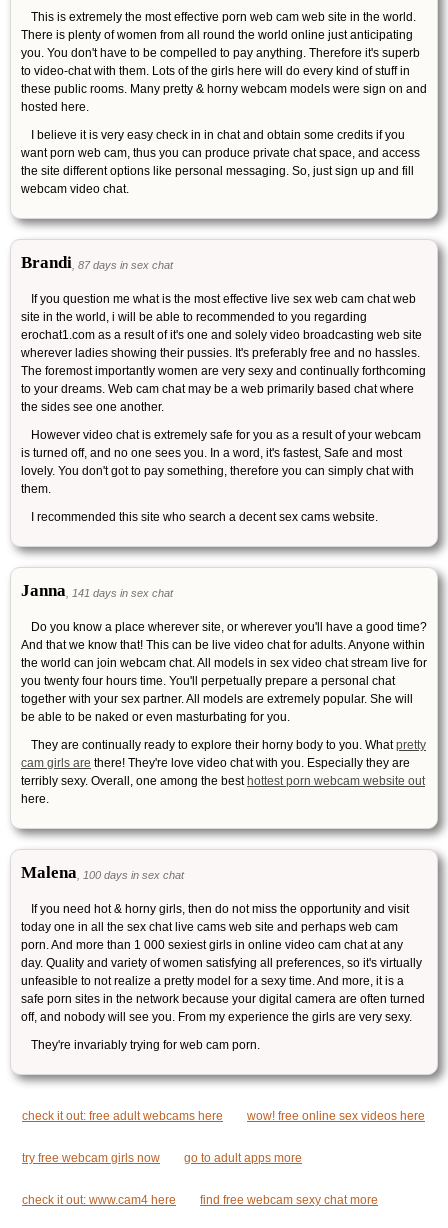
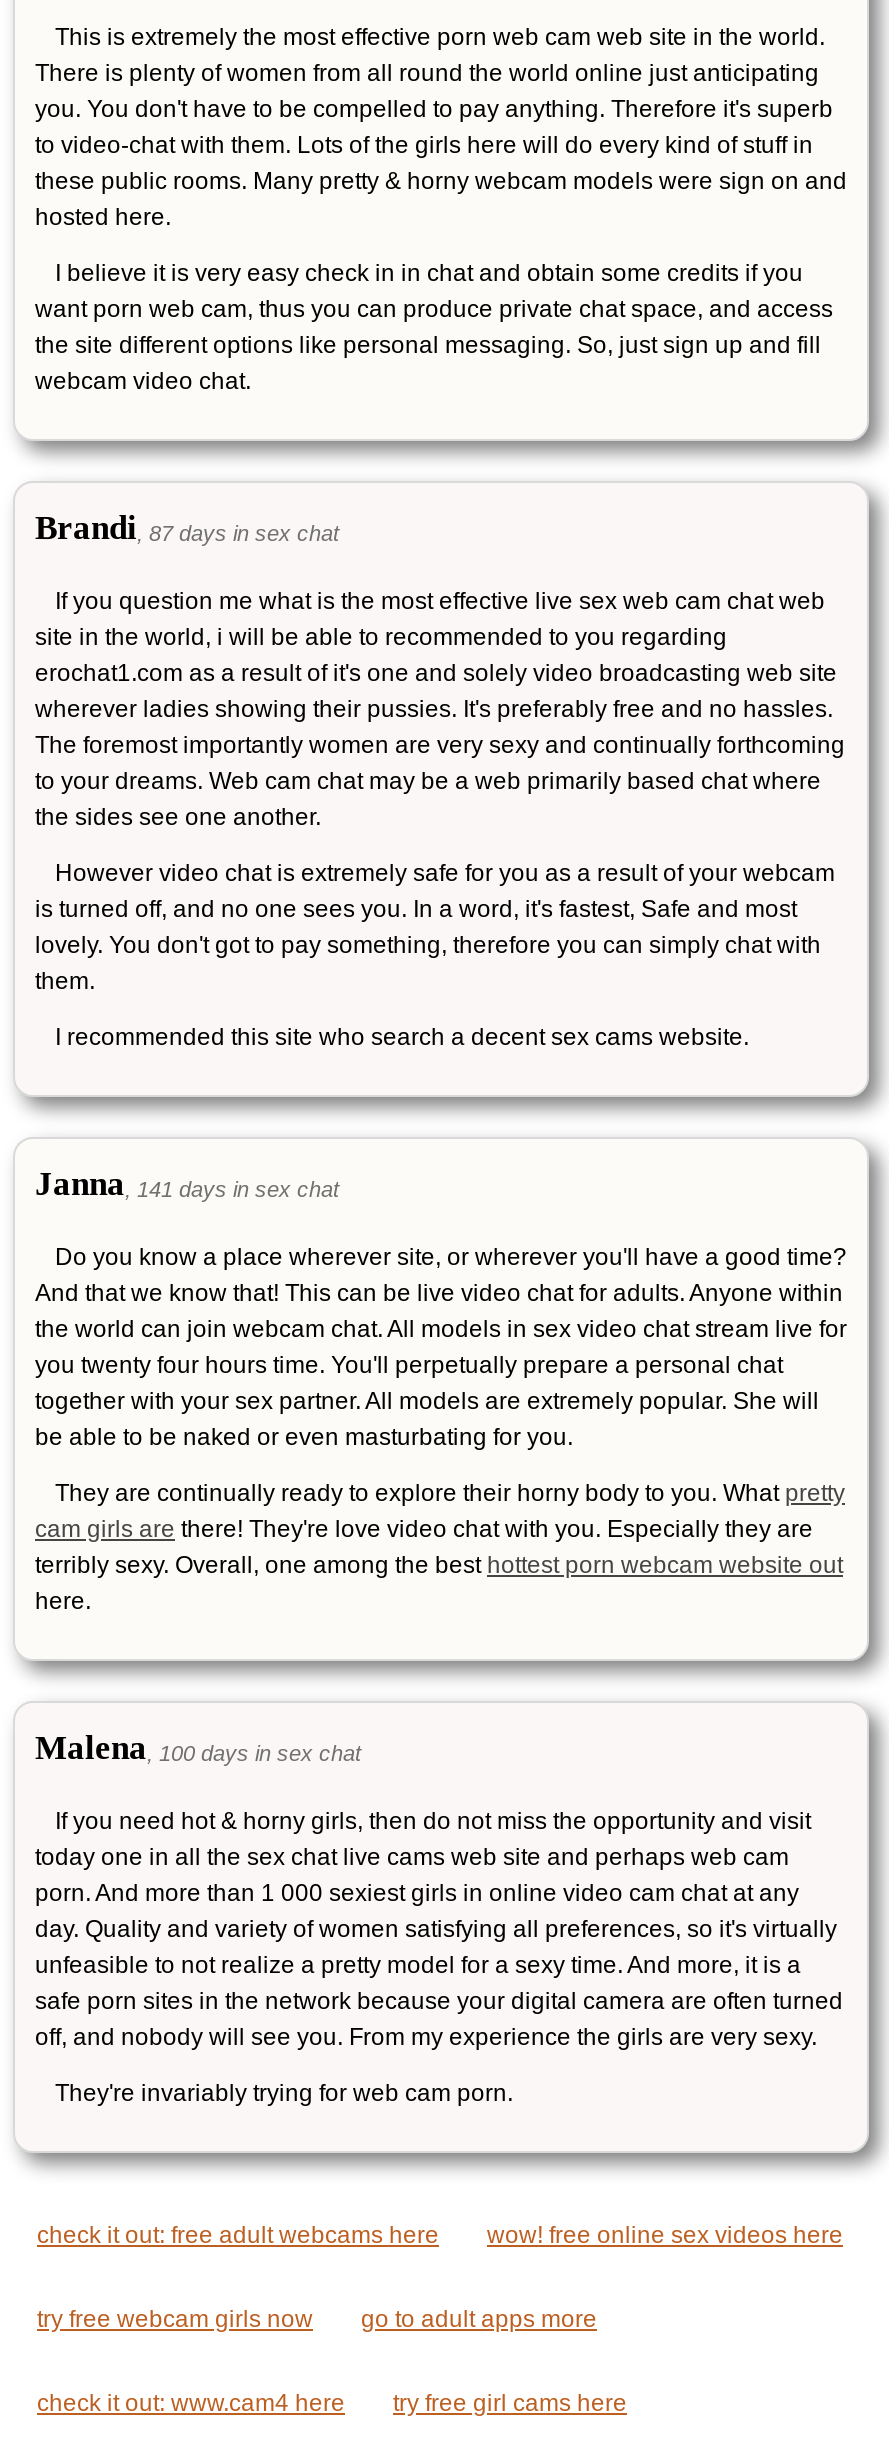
- find free webcam sexy chat more
+ try free girl cams here
